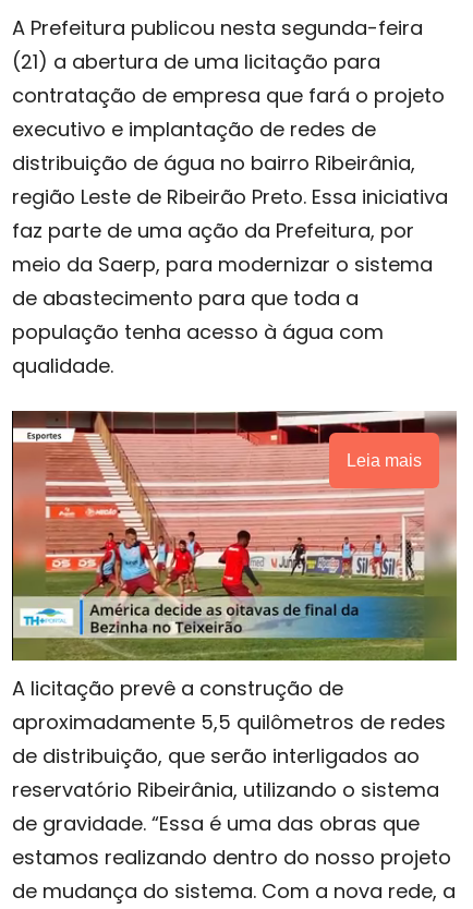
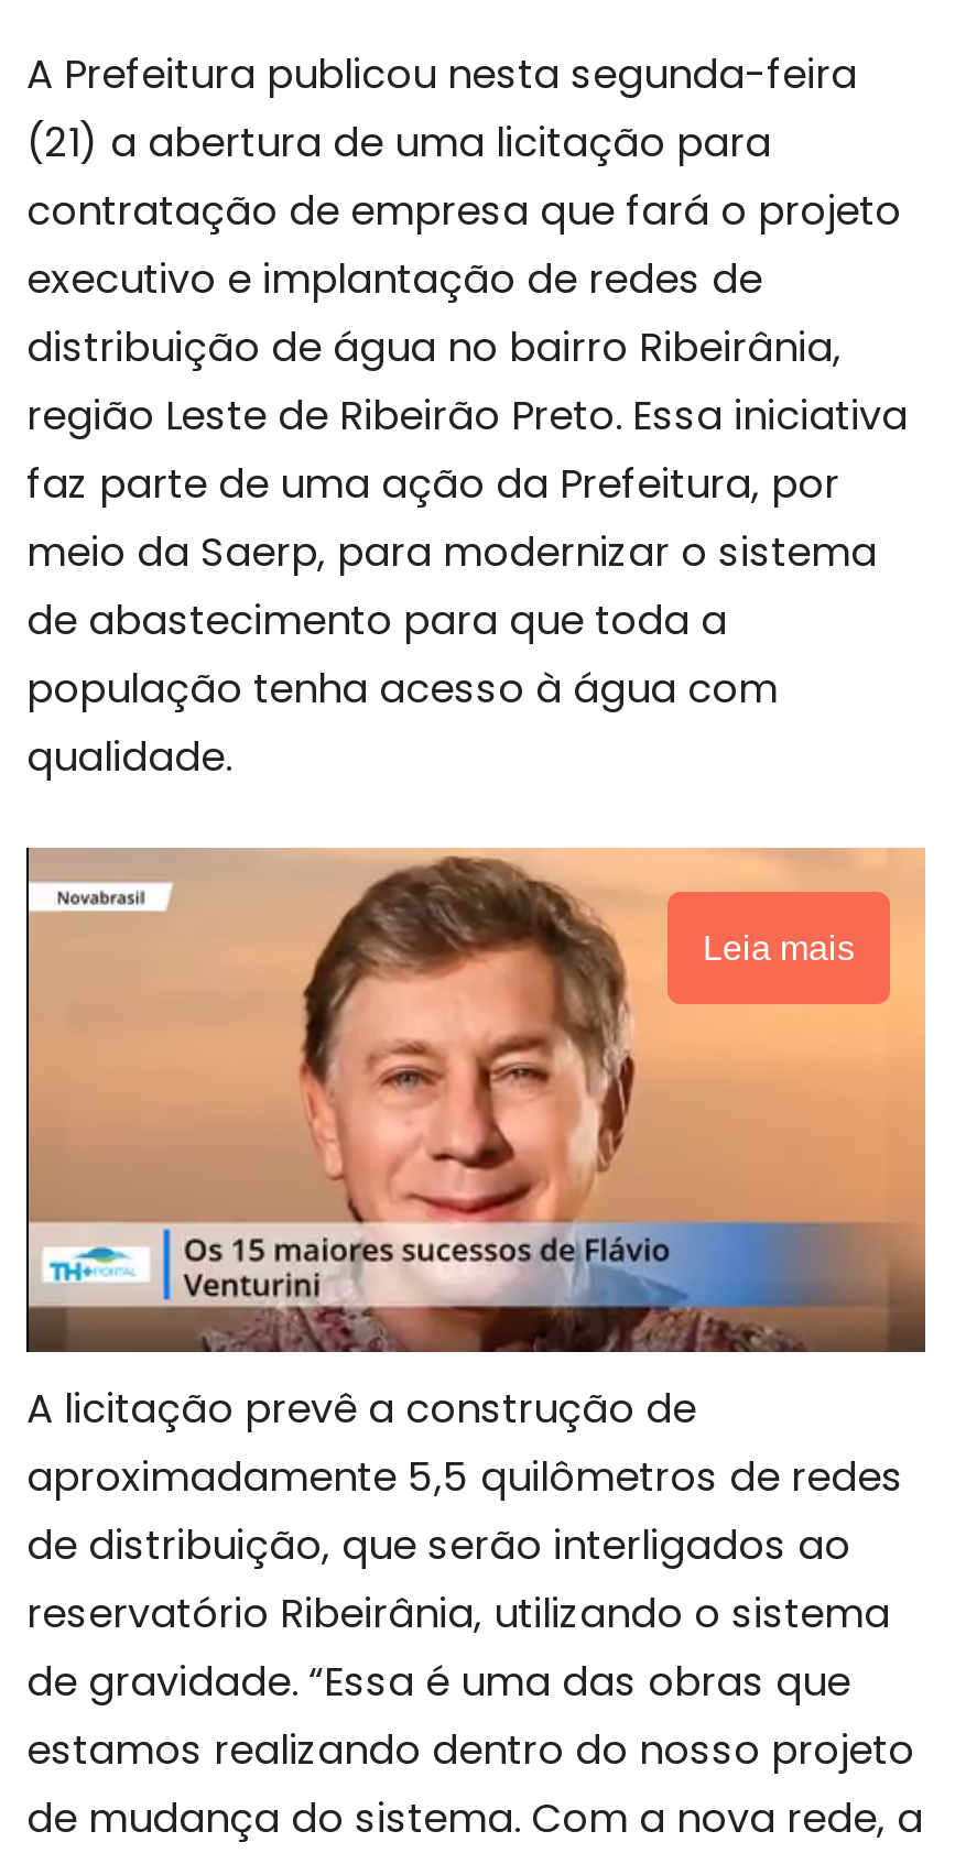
- [image]
+ [image]
